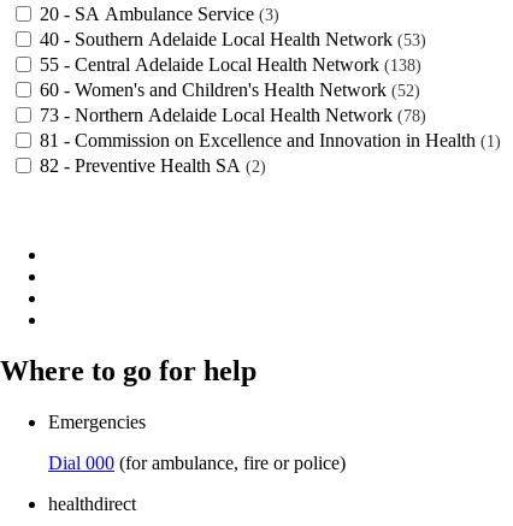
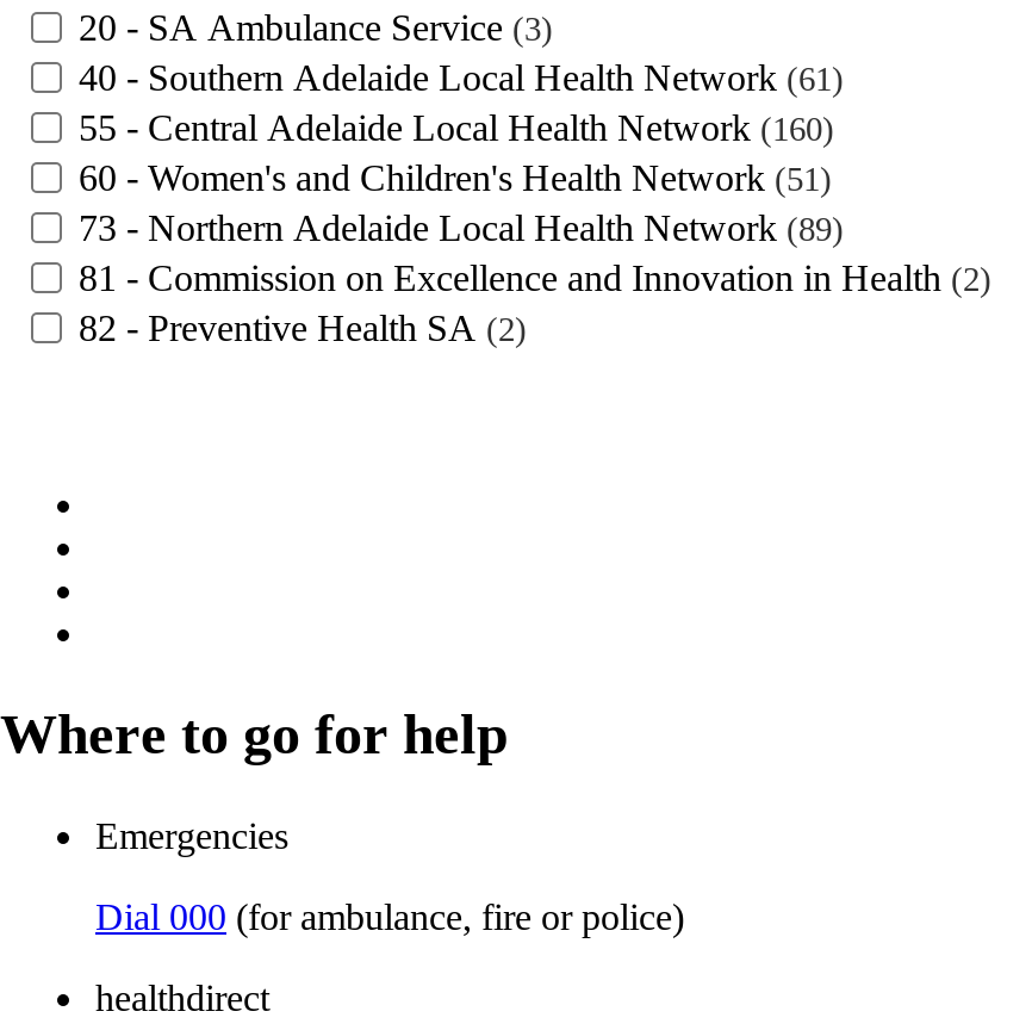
- 40 - Southern Adelaide Local Health Network 53
+ 40 - Southern Adelaide Local Health Network 61

- 55 - Central Adelaide Local Health Network 138
+ 55 - Central Adelaide Local Health Network 160

- 60 - Women's and Children's Health Network 52
+ 60 - Women's and Children's Health Network 51

- 73 - Northern Adelaide Local Health Network 78
+ 73 - Northern Adelaide Local Health Network 89

- 81 - Commission on Excellence and Innovation in Health 1
+ 81 - Commission on Excellence and Innovation in Health 2
